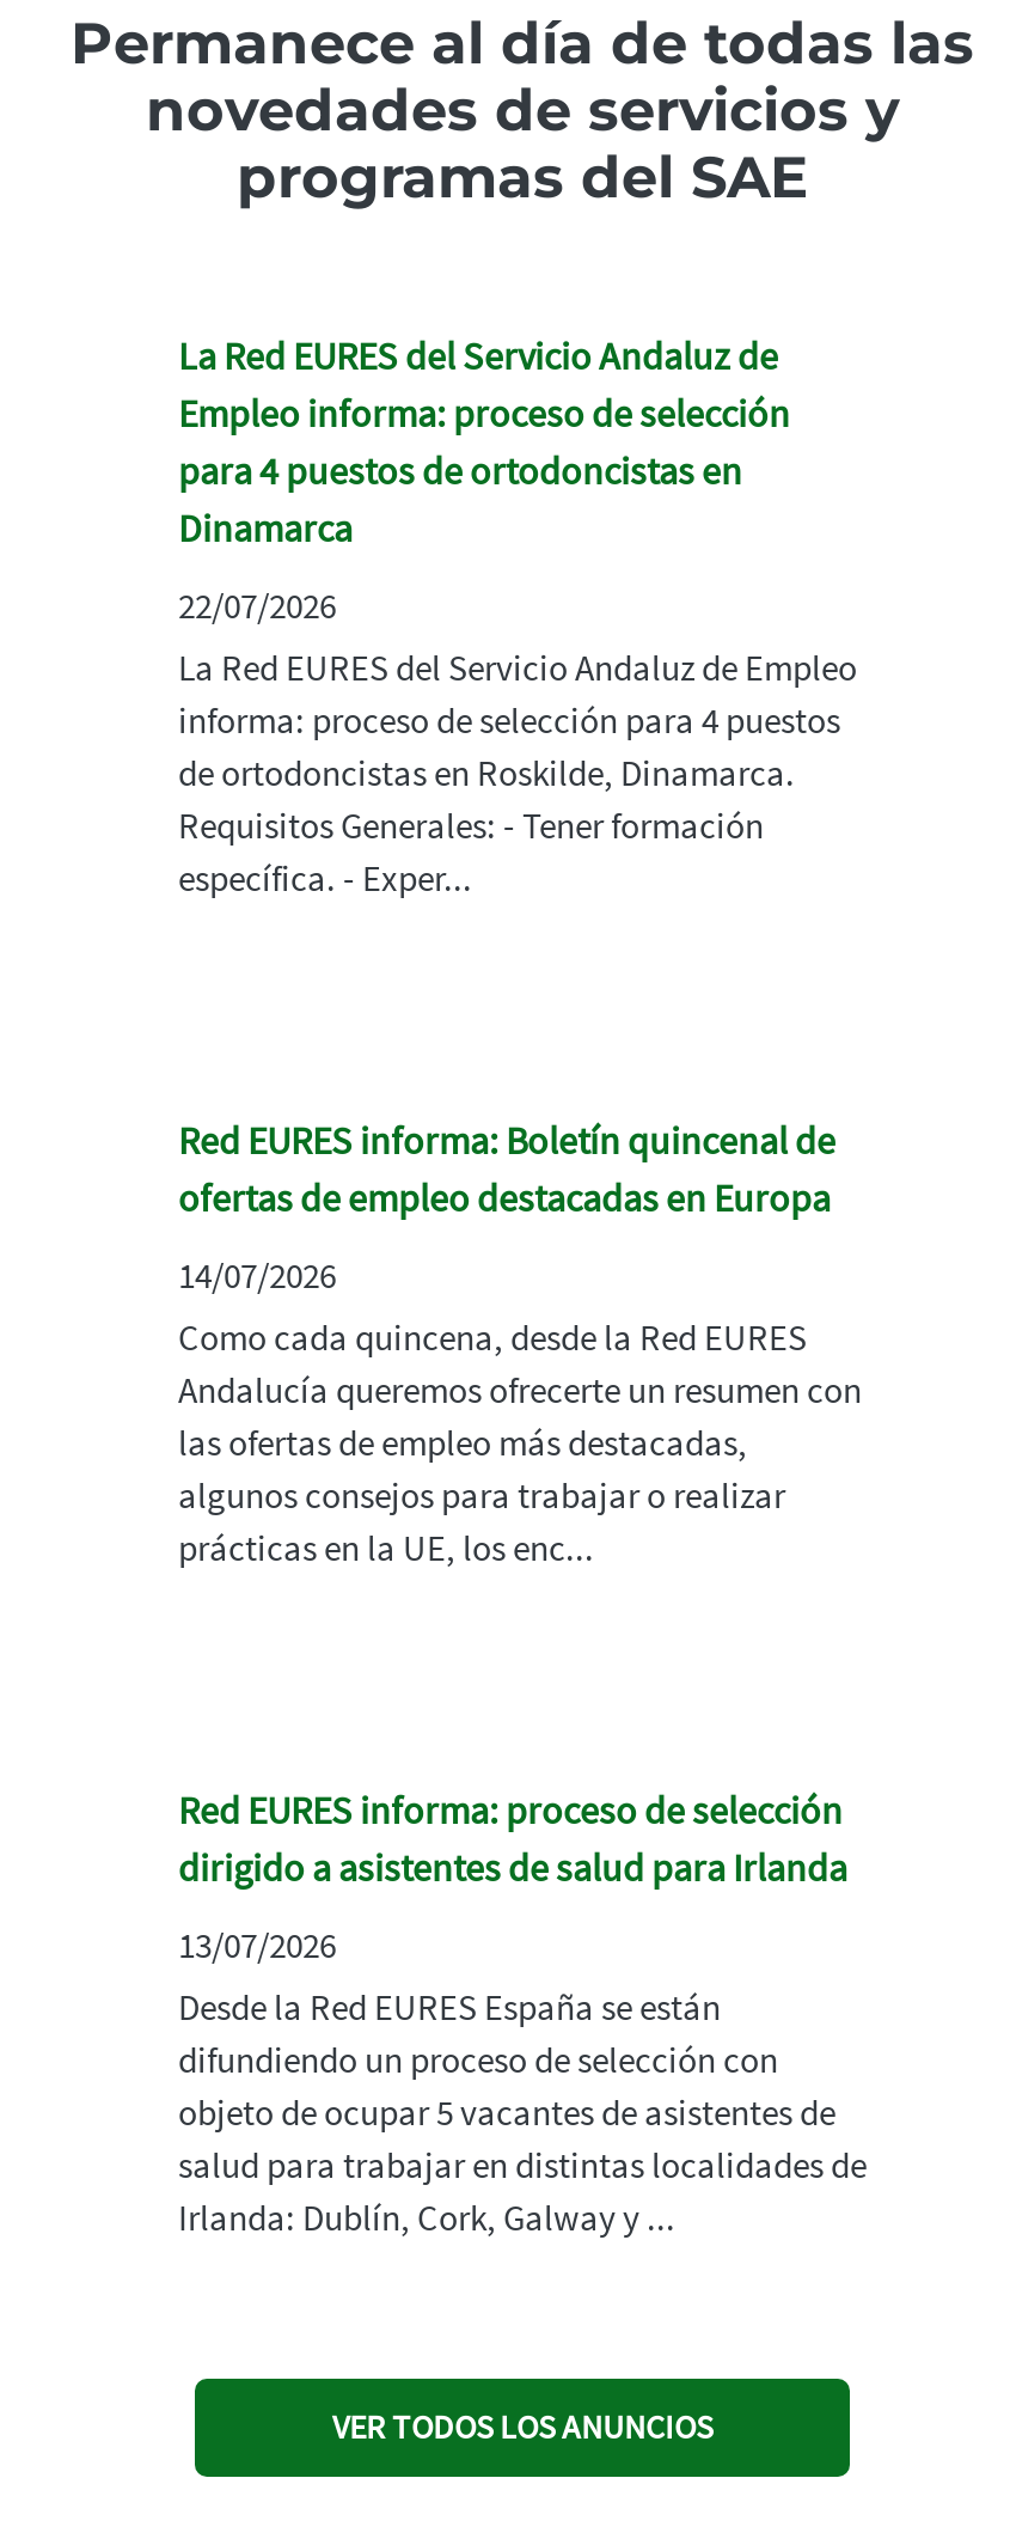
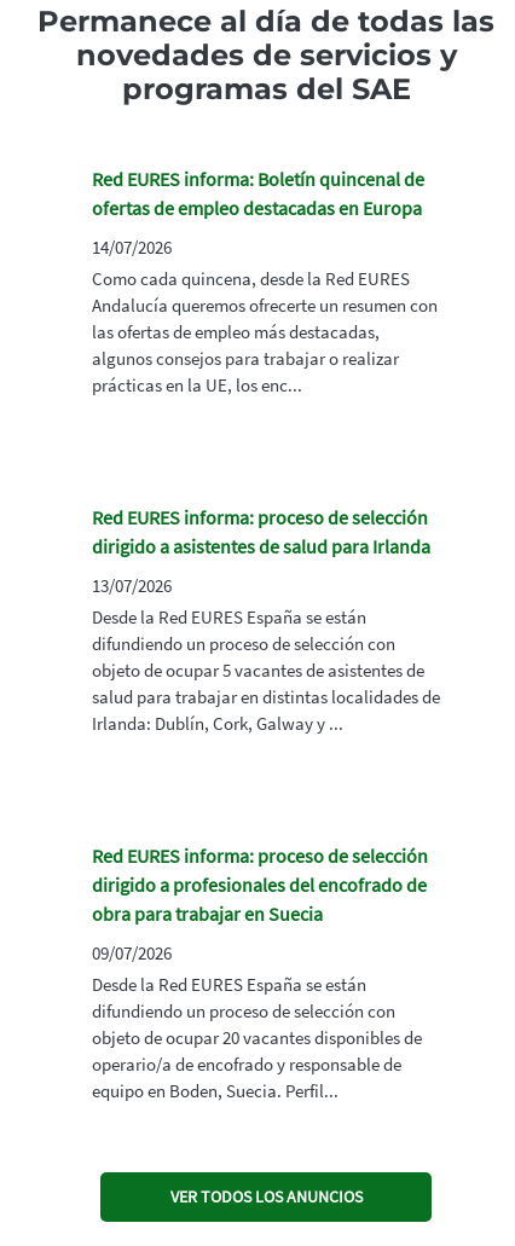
- La Red EURES del Servicio Andaluz de
- Empleo informa: proceso de selección
- para 4 puestos de ortodoncistas en
- Dinamarca
- 22/07/2026
- La Red EURES del Servicio Andaluz de Empleo
- informa: proceso de selección para 4 puestos
- de ortodoncistas en Roskilde, Dinamarca.
- Requisitos Generales: - Tener formación
- específica. - Exper...

moved up: Red EURES informa: Boletín quincenal de | ofertas de empleo destacadas en Europa | 14/07/2026 | ... | salud para trabajar en distintas localidades de | Irlanda: Dublín, Cork, Galway y ...

+ Red EURES informa: proceso de selección
+ dirigido a profesionales del encofrado de
+ obra para trabajar en Suecia
+ 09/07/2026
+ Desde la Red EURES España se están
+ difundiendo un proceso de selección con
+ objeto de ocupar 20 vacantes disponibles de
+ operario/a de encofrado y responsable de
+ equipo en Boden, Suecia. Perfil...
